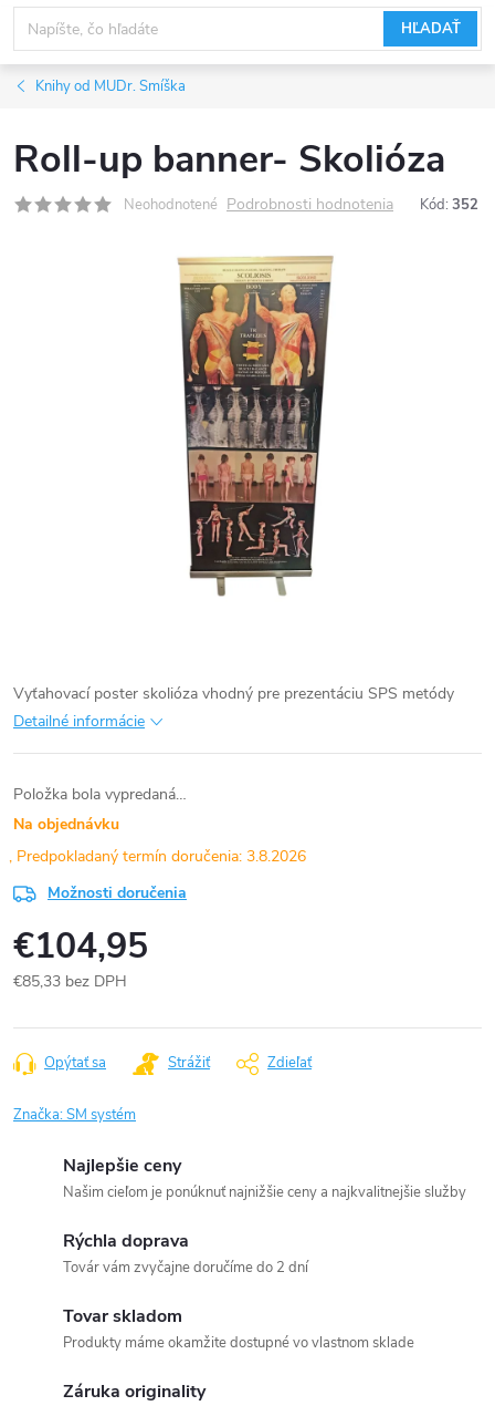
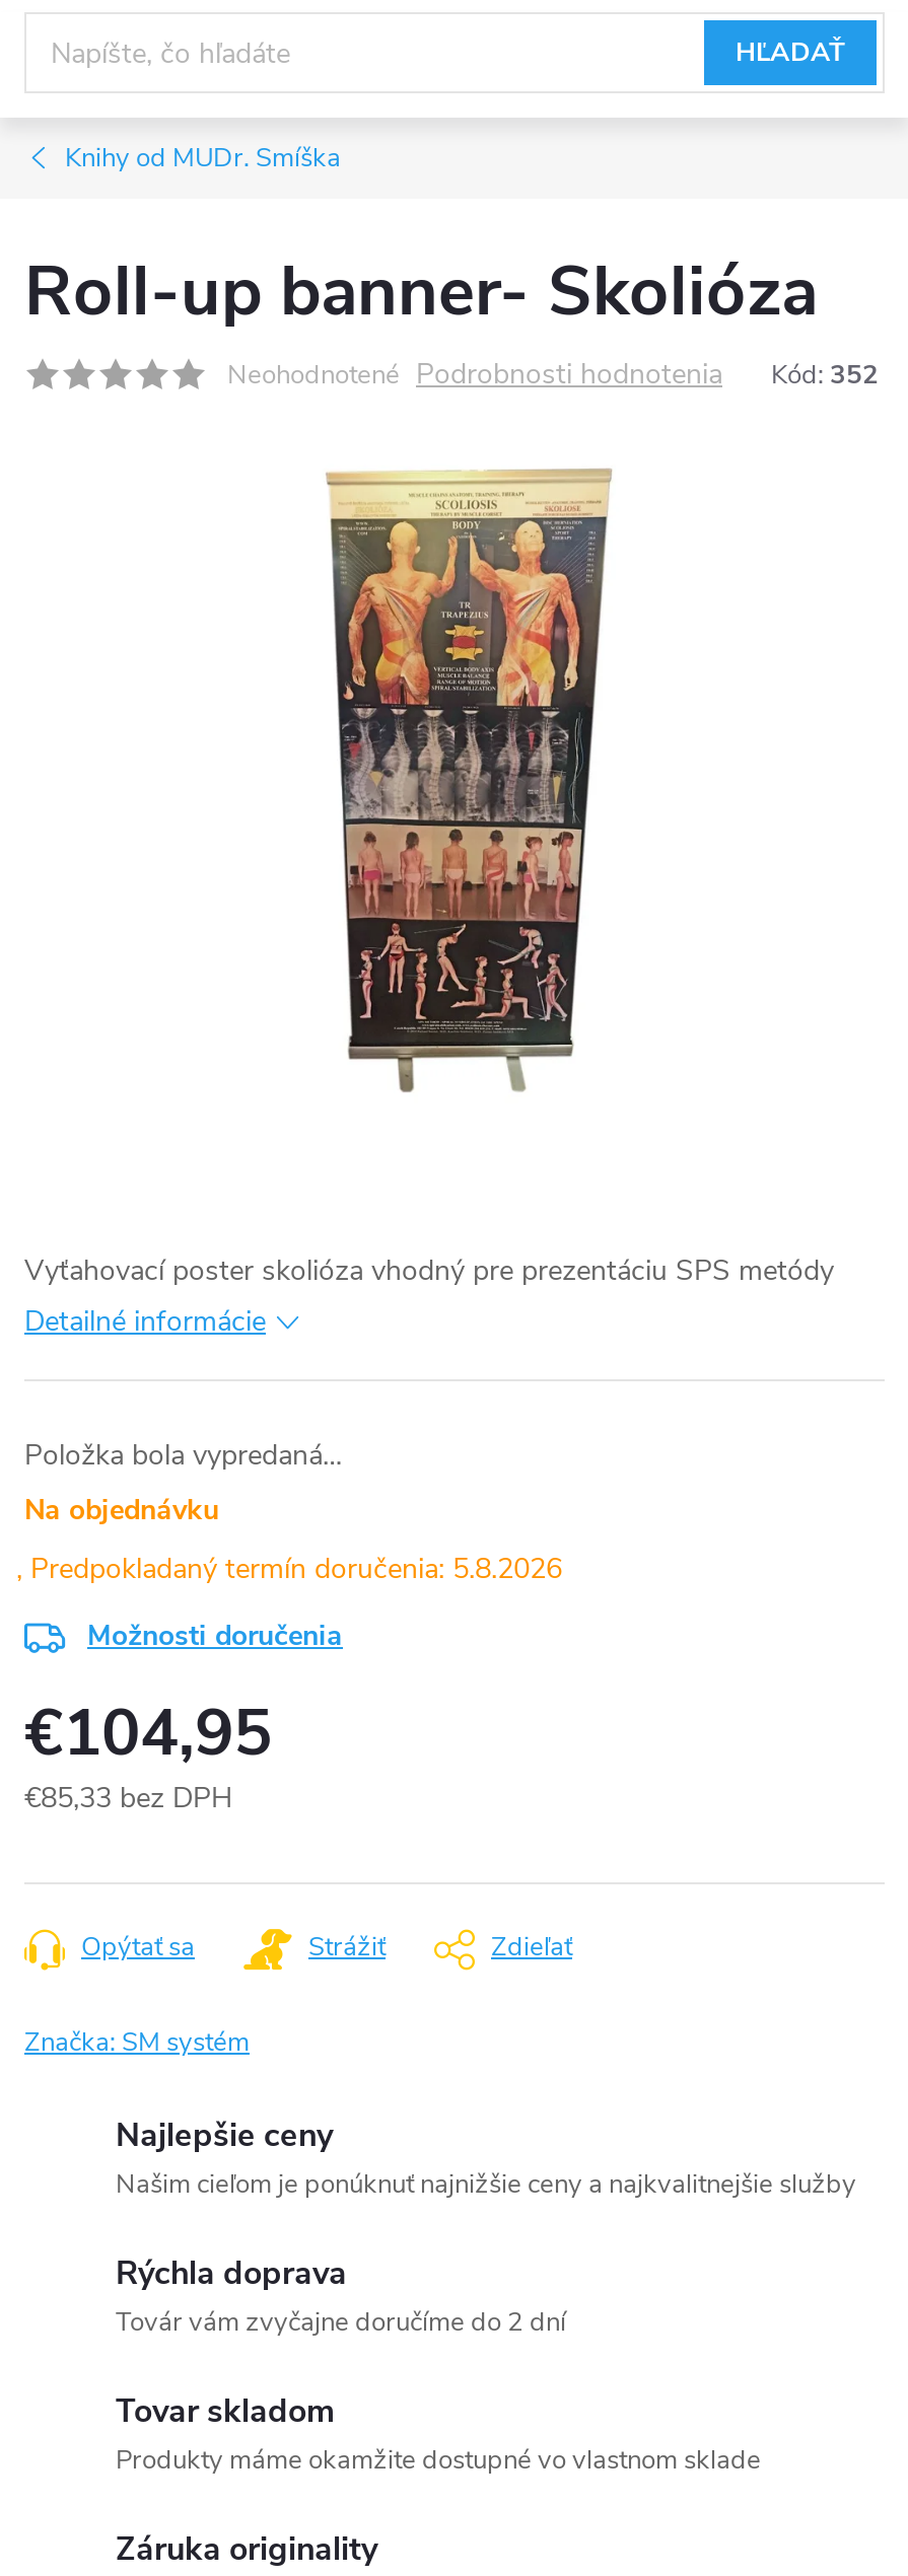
- 3.8.2026
+ 5.8.2026
